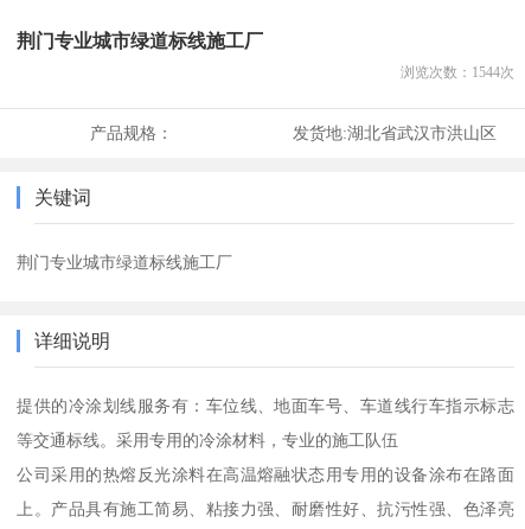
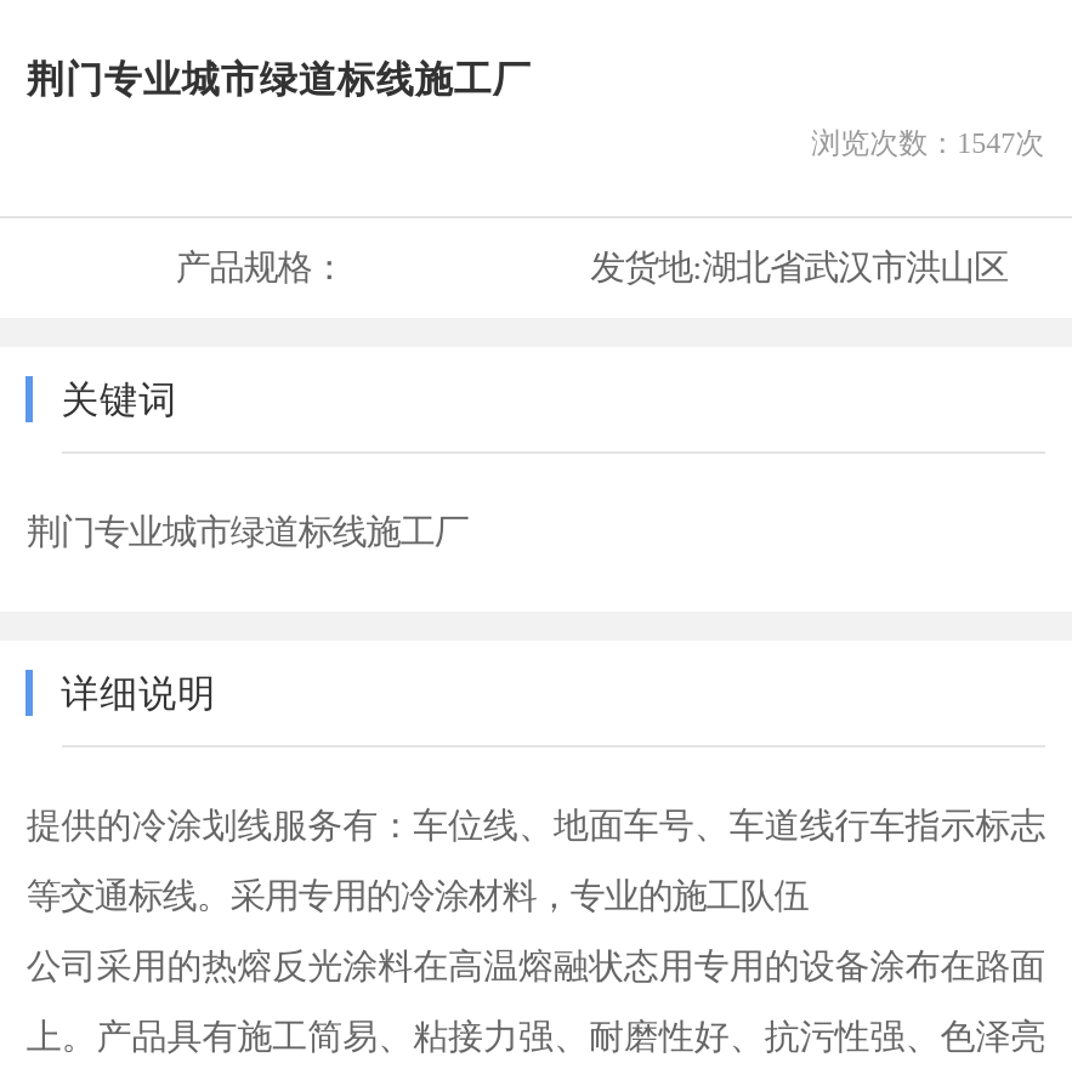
- 浏览次数：1544次
+ 浏览次数：1547次
